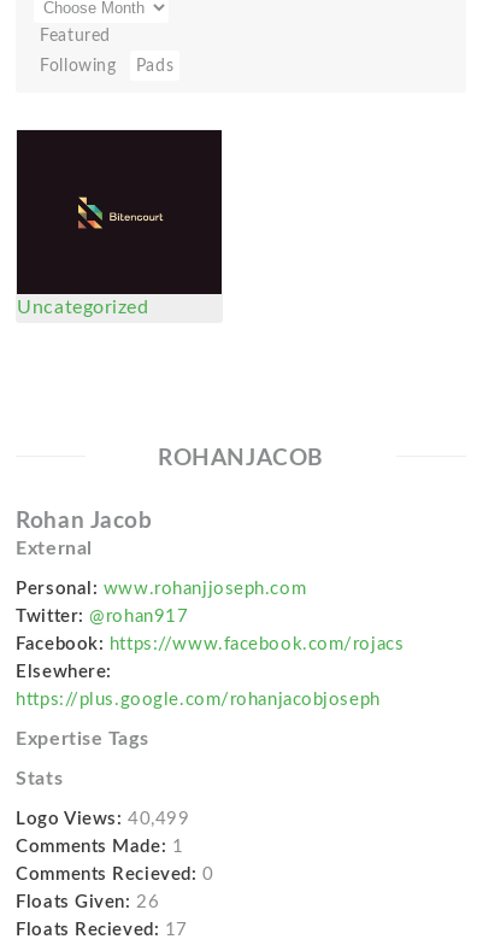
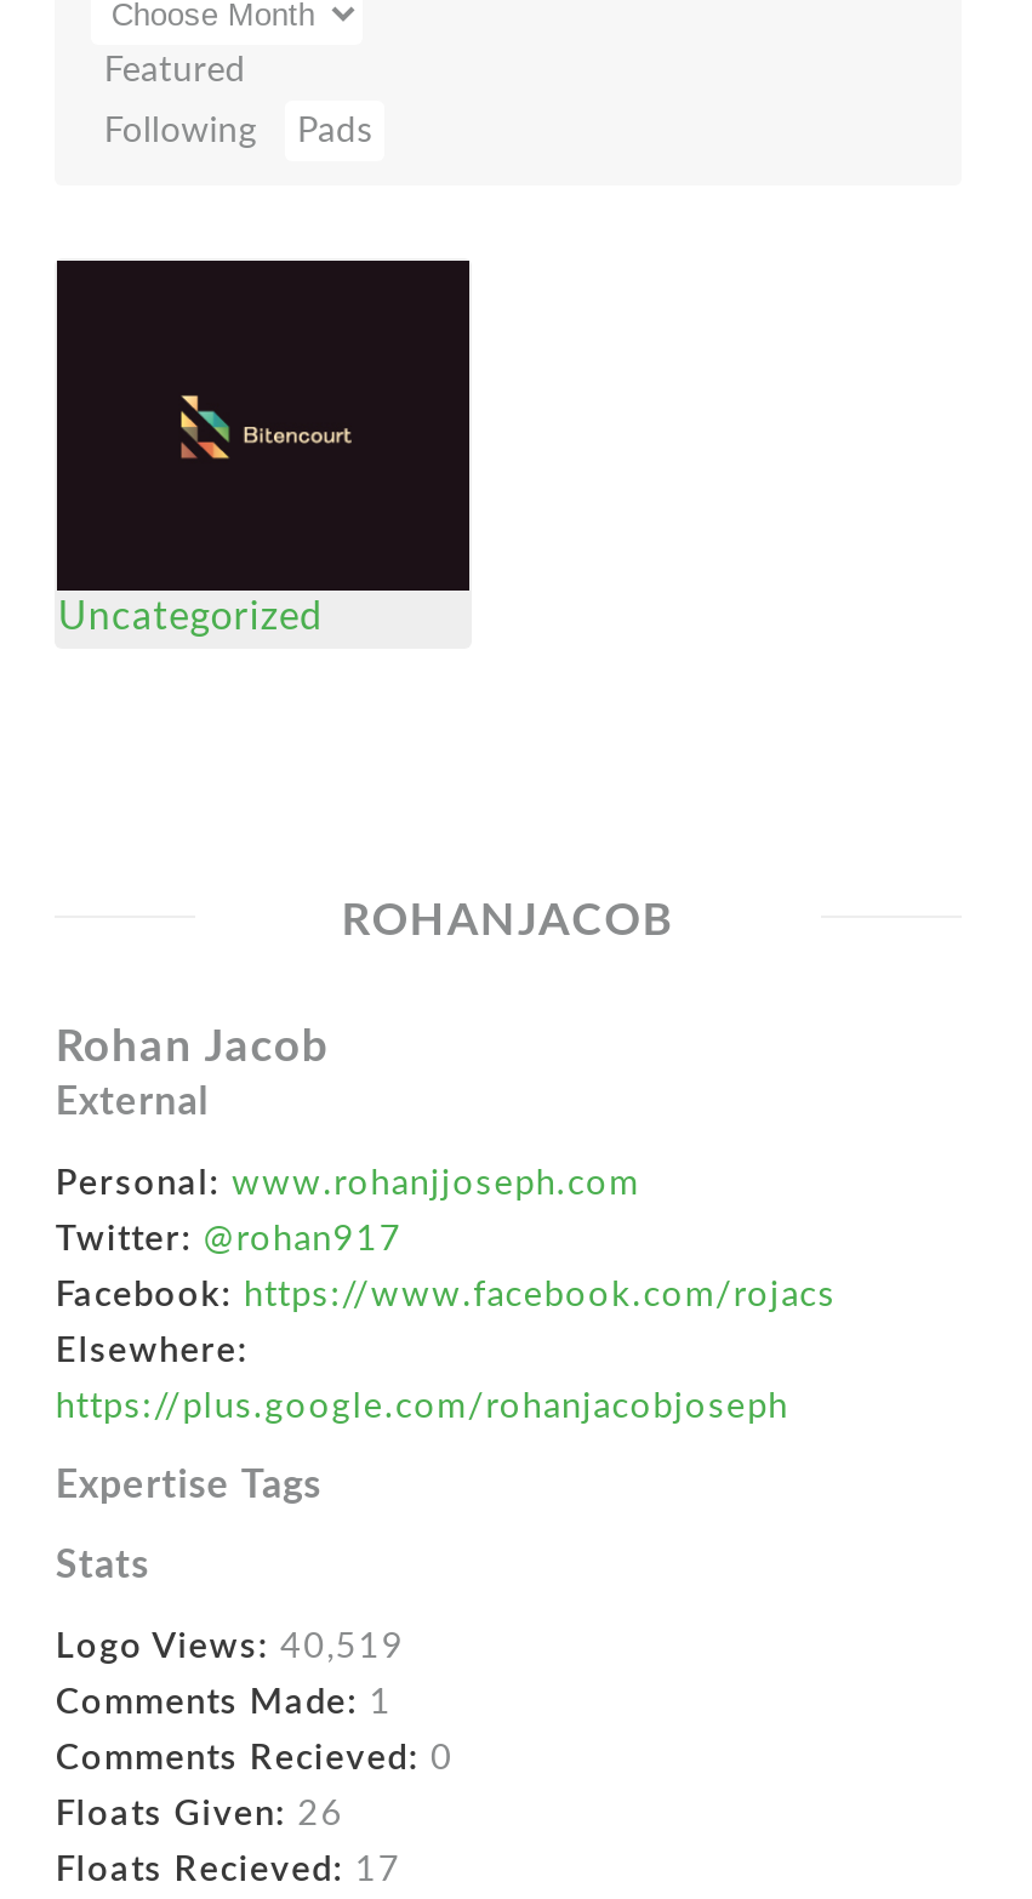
- Logo Views: 40,499
+ Logo Views: 40,519
